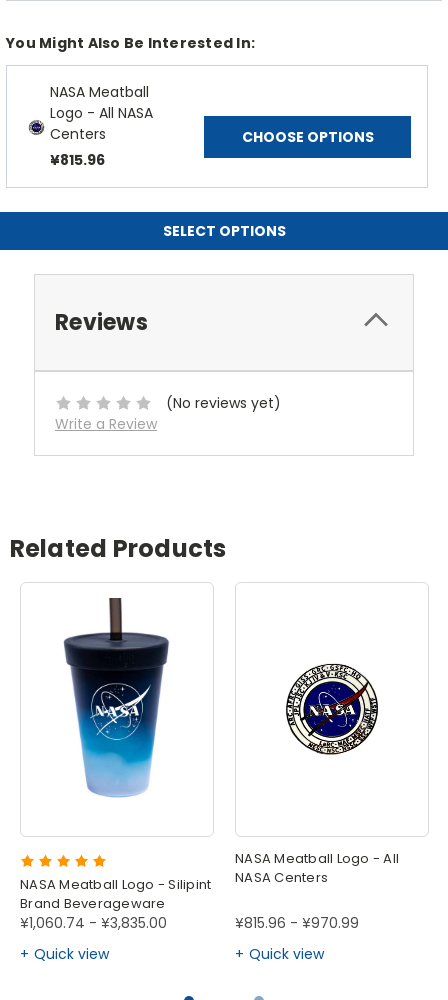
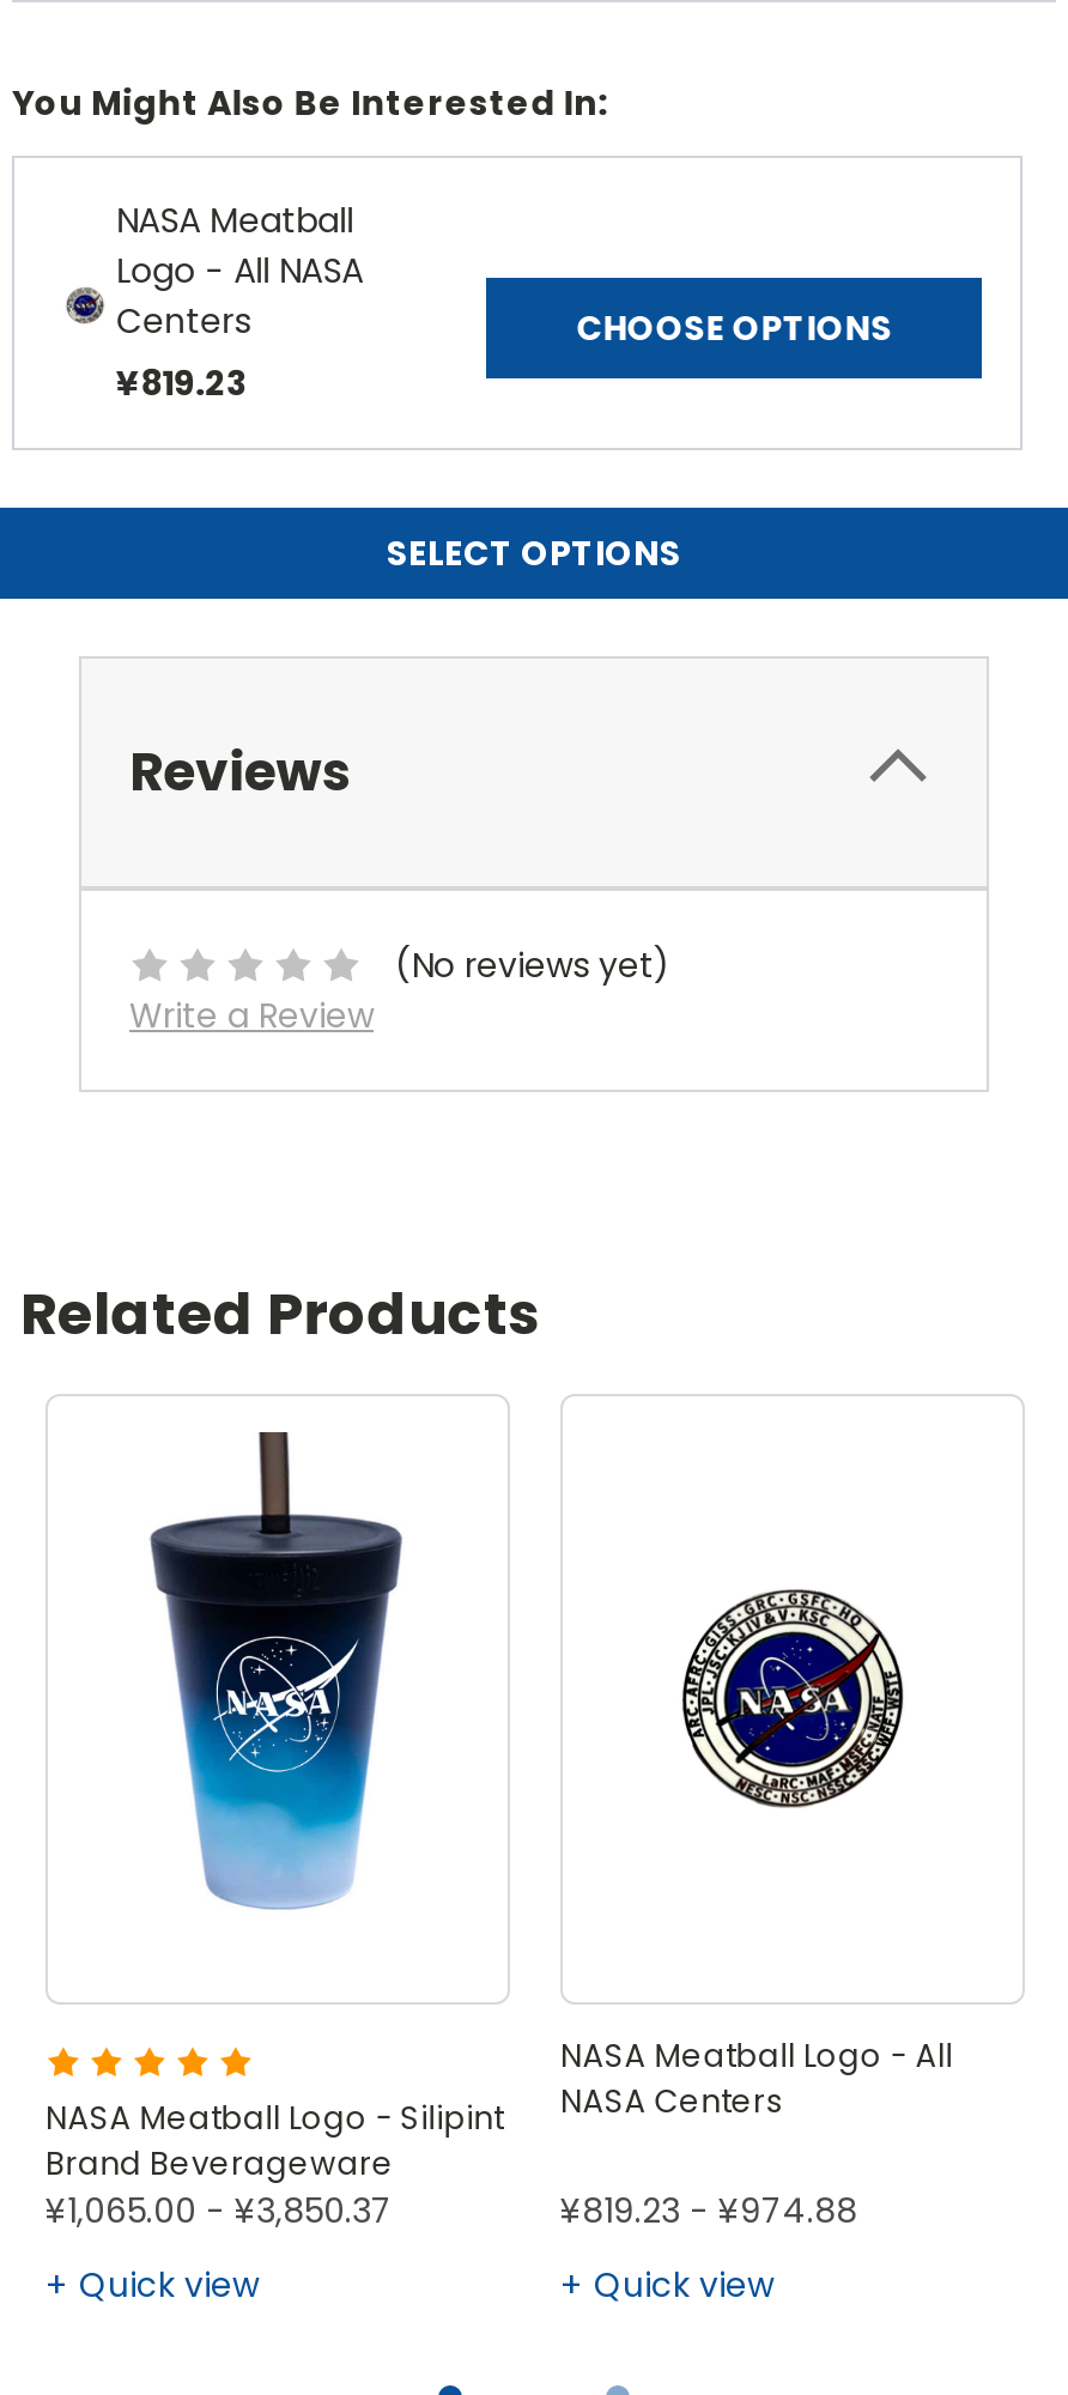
- ¥815.96
+ ¥819.23

- ¥1,060.74 - ¥3,835.00
+ ¥1,065.00 - ¥3,850.37

- ¥815.96 - ¥970.99
+ ¥819.23 - ¥974.88
